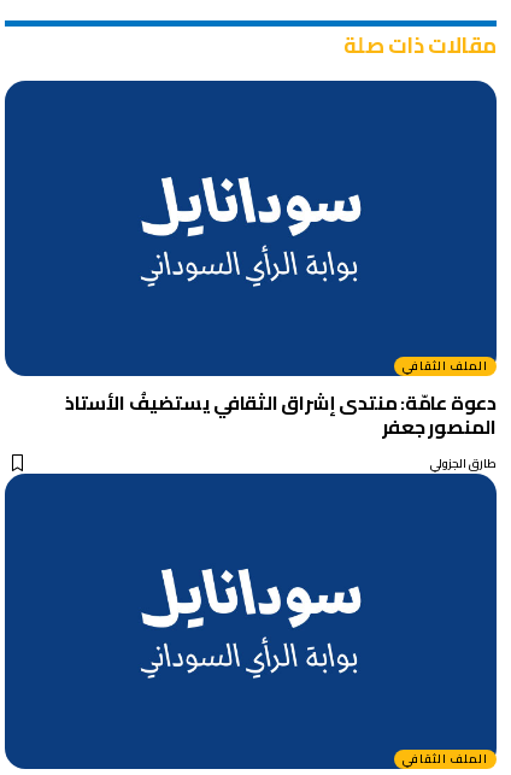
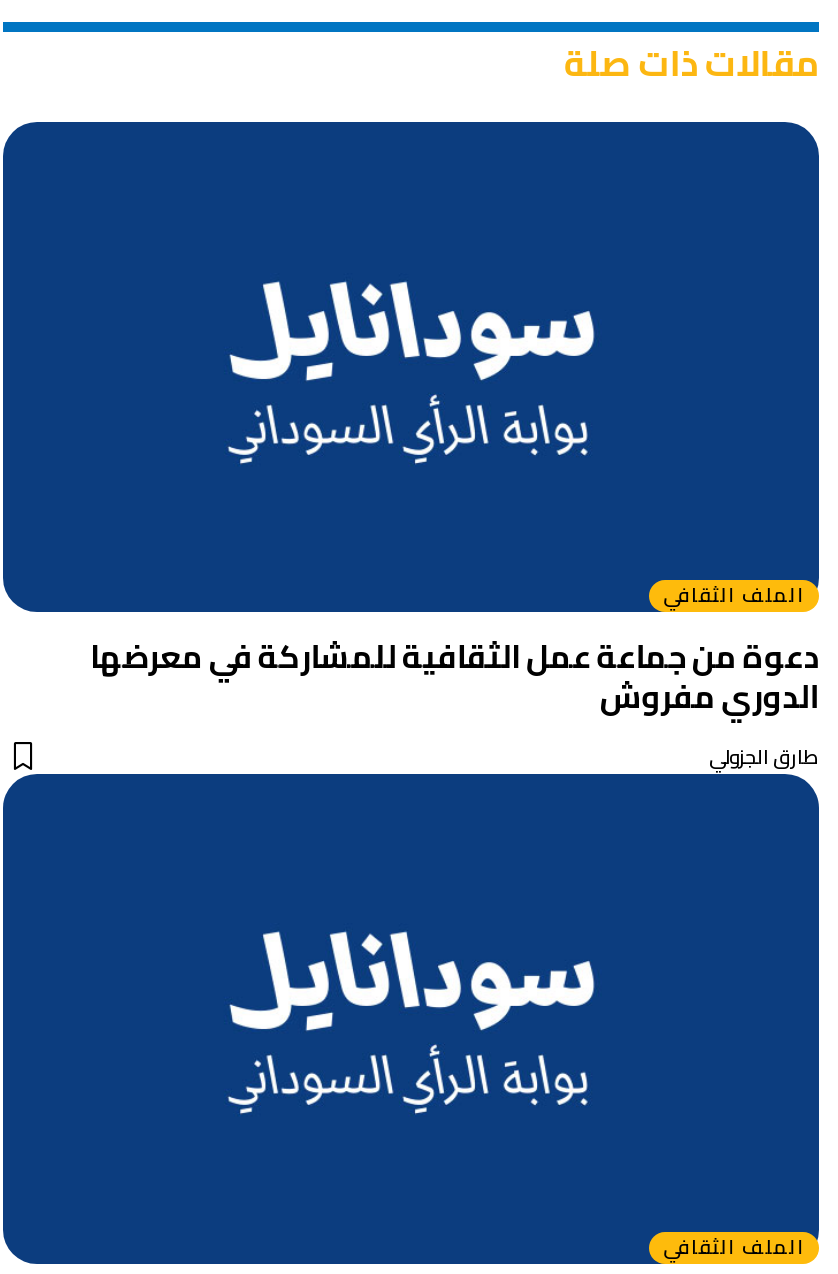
- دعوة عامّة: منتدى إشراق الثقافي يستضيفُ الأستاذ
- المنصور جعفر
+ دعوة من جماعة عمل الثقافية للمشاركة في معرضها
+ الدوري مفروش
